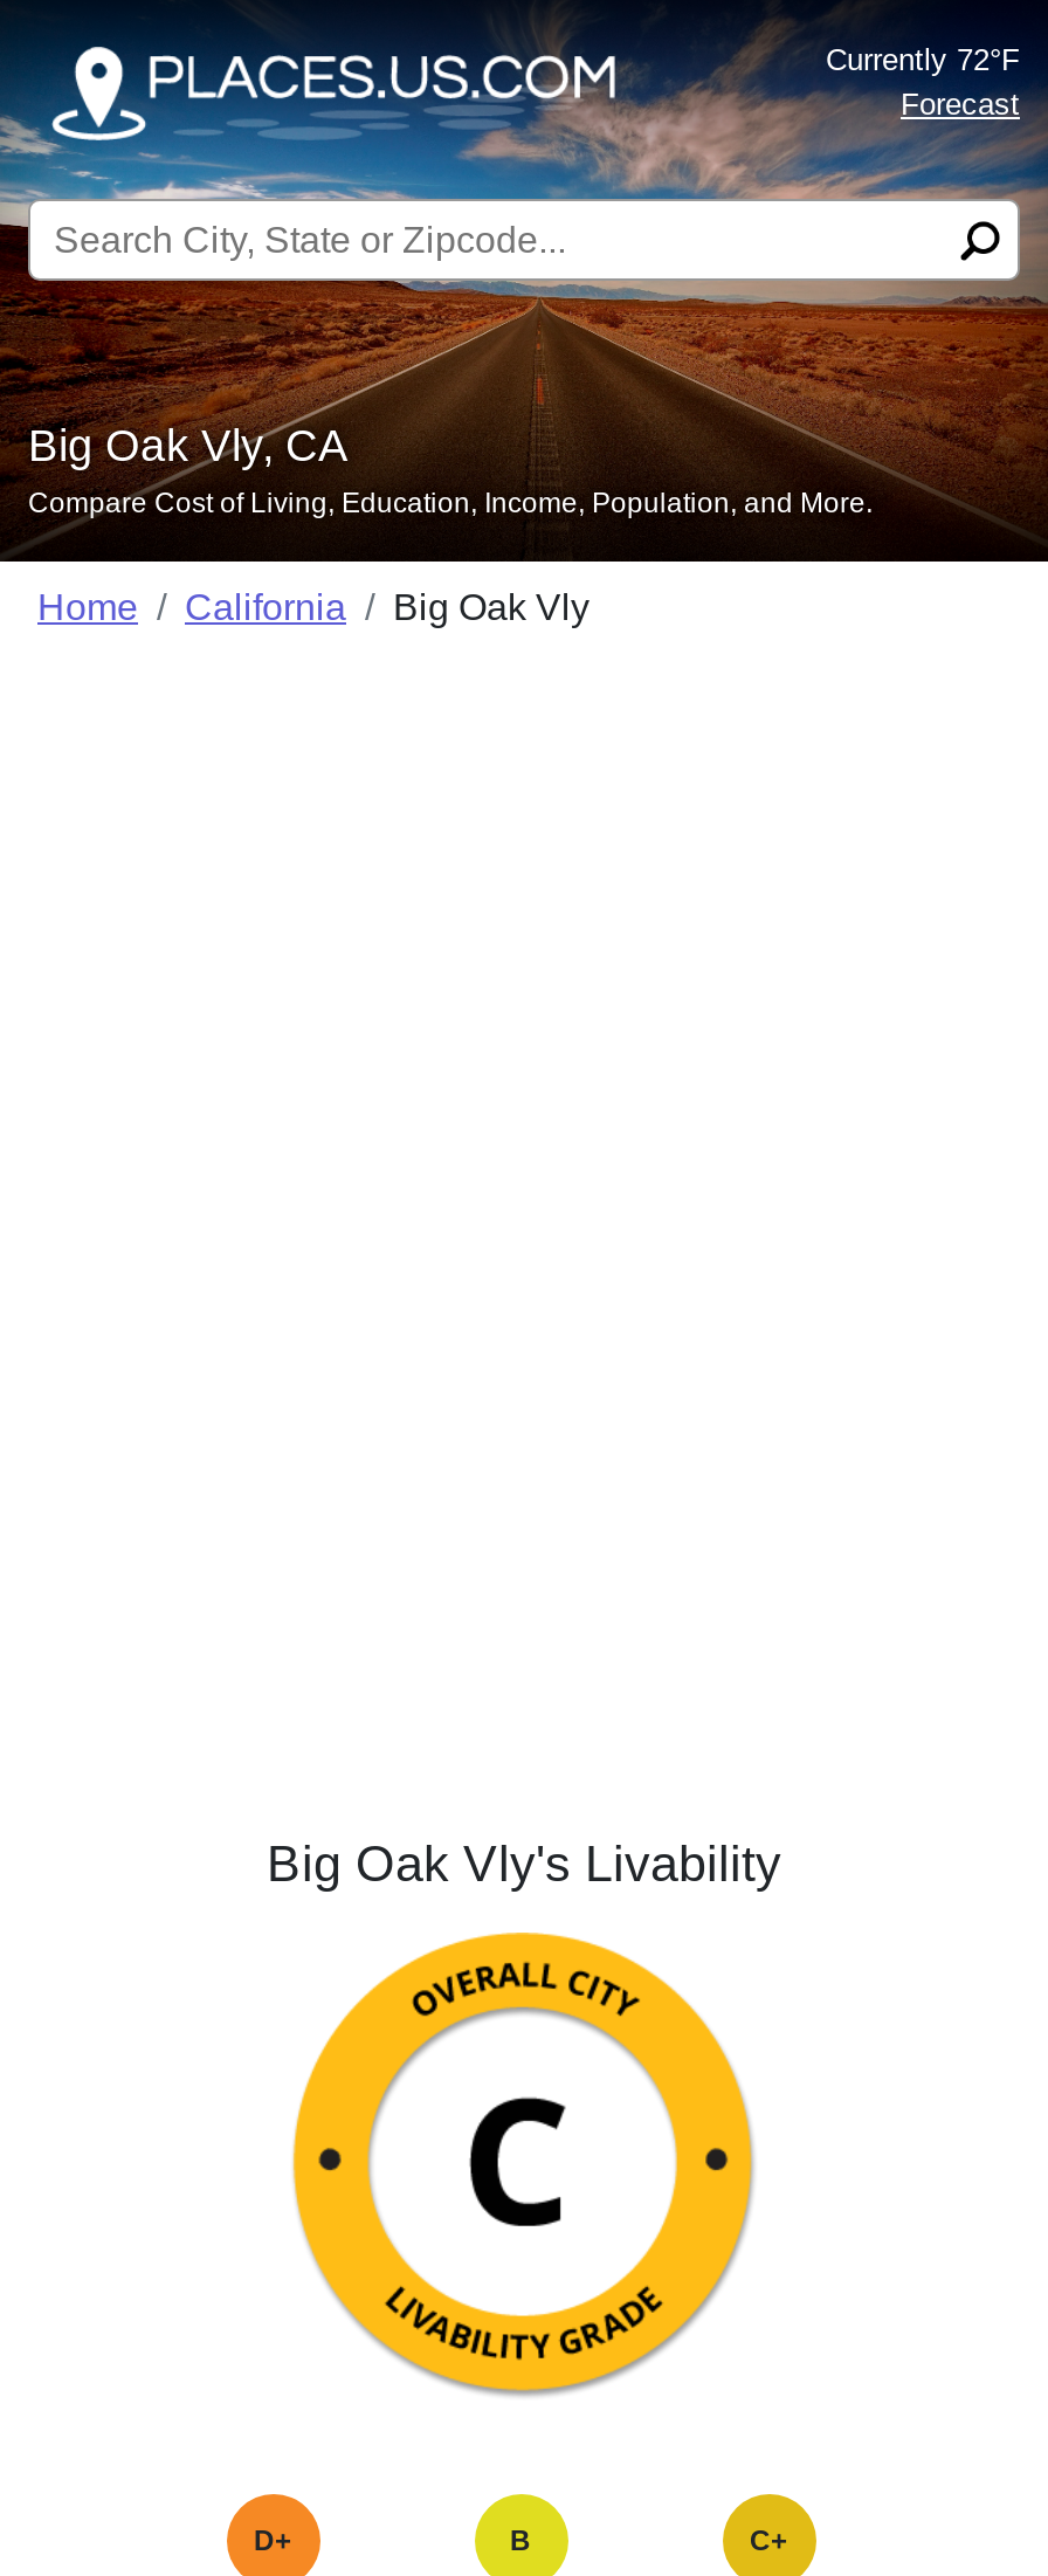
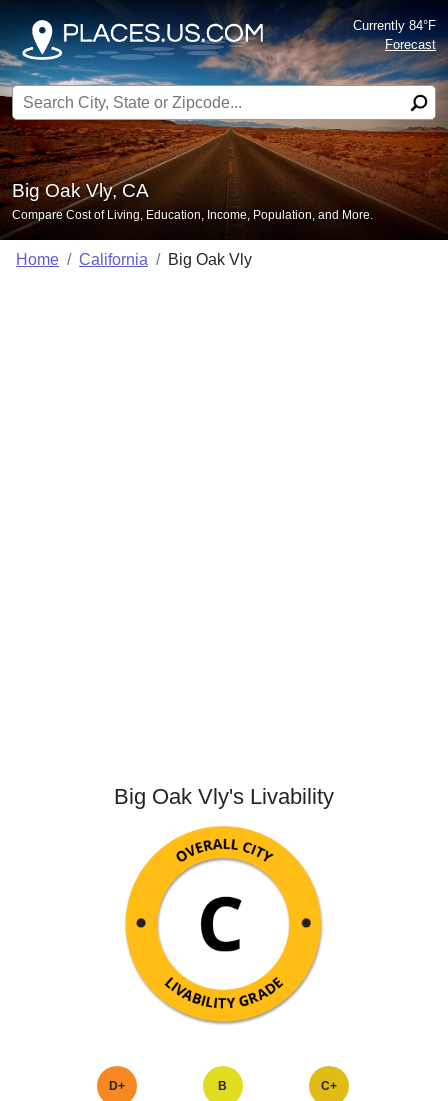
- Currently 72°F
+ Currently 84°F
